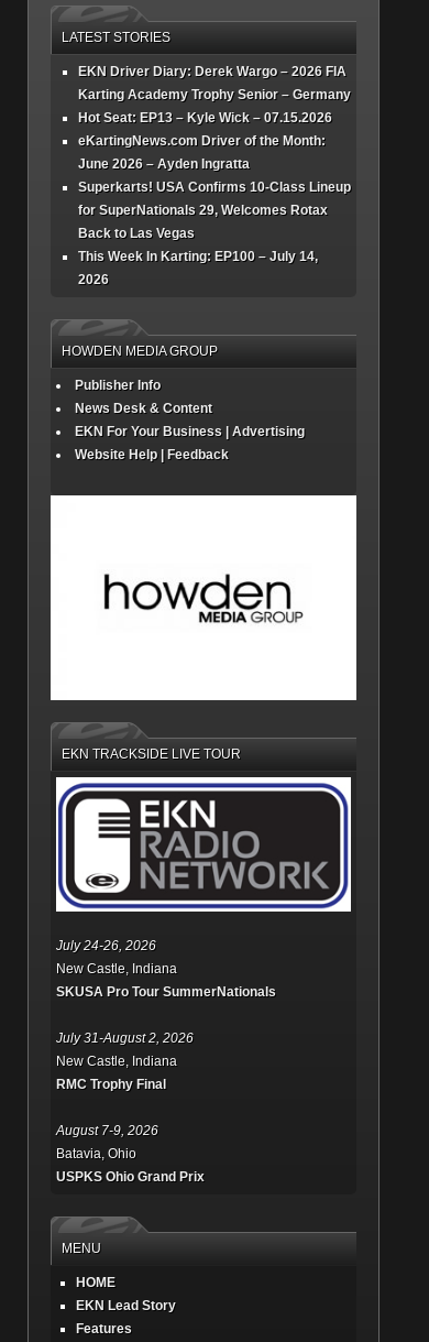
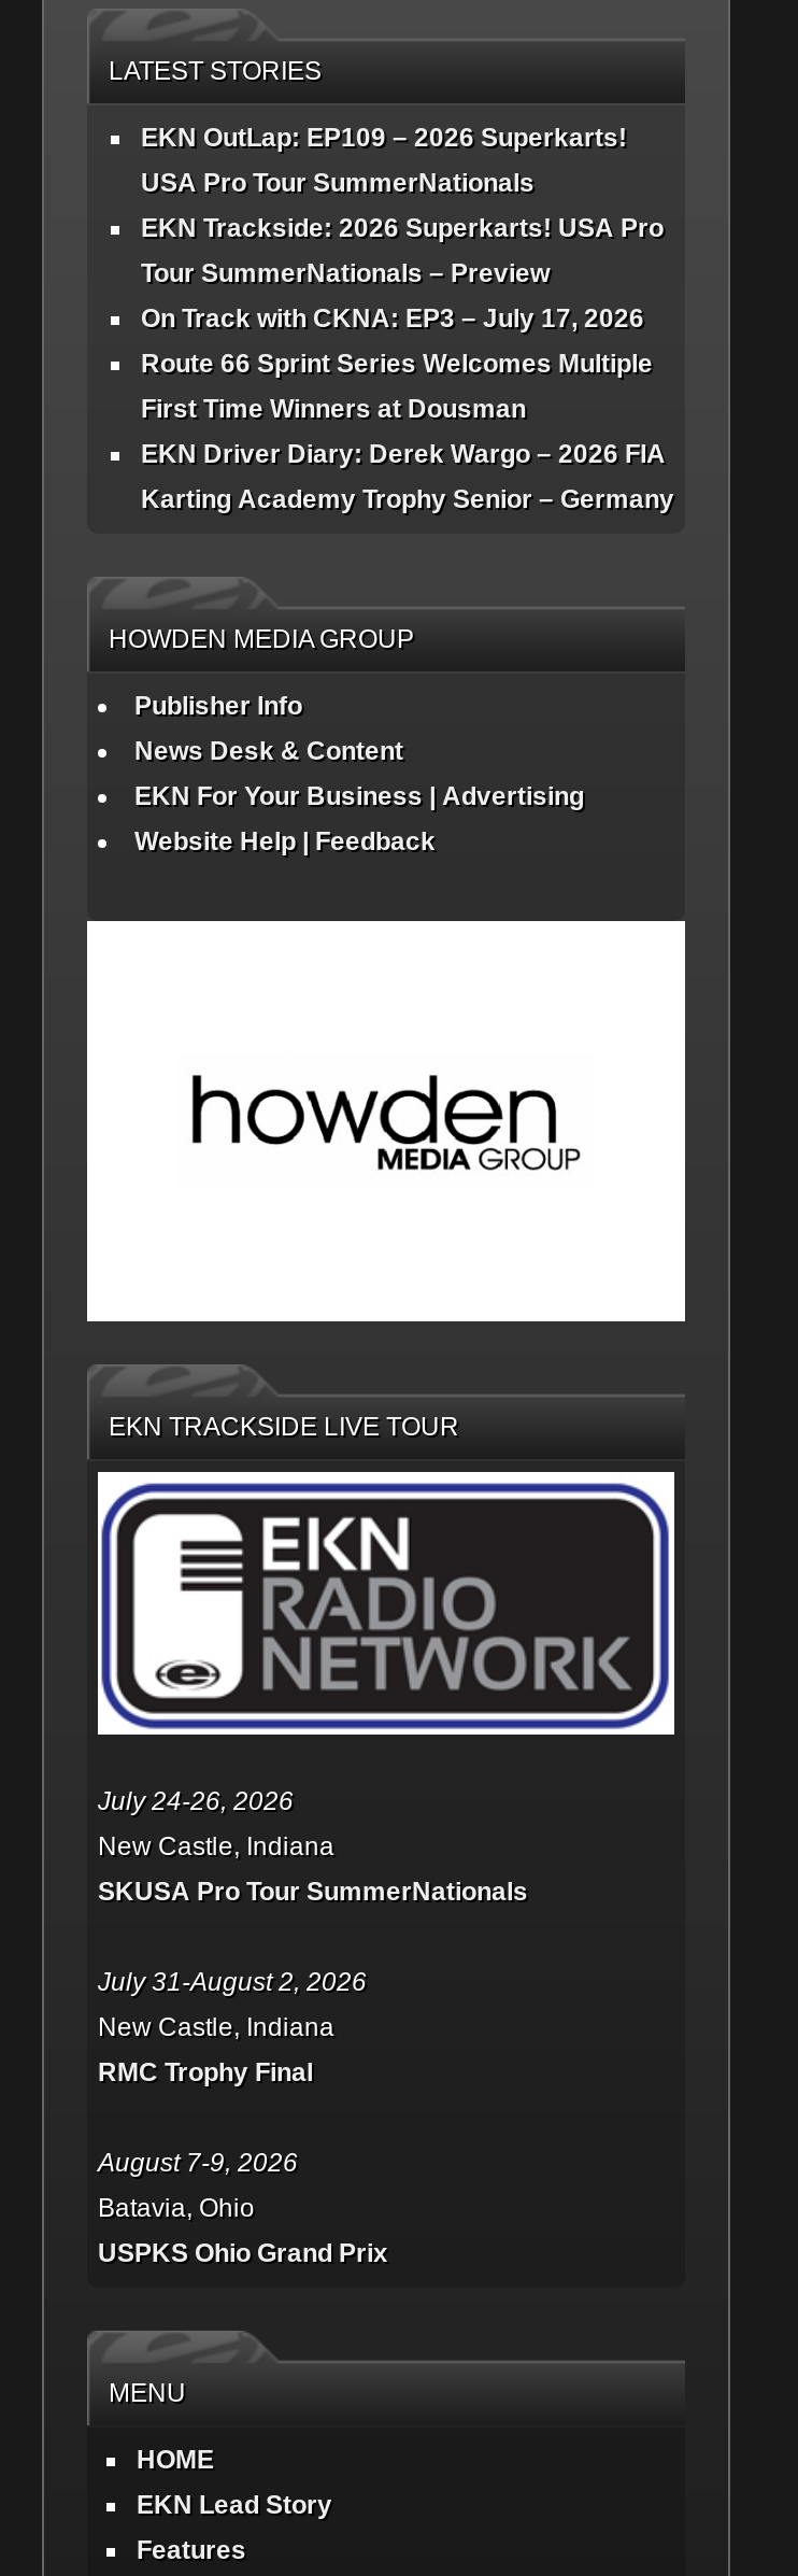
+ EKN OutLap: EP109 – 2026 Superkarts!
+ USA Pro Tour SummerNationals
+ EKN Trackside: 2026 Superkarts! USA Pro
+ Tour SummerNationals – Preview
+ On Track with CKNA: EP3 – July 17, 2026
+ Route 66 Sprint Series Welcomes Multiple
+ First Time Winners at Dousman

moved down: EKN Driver Diary: Derek Wargo – 2026 FIA | Karting Academy Trophy Senior – Germany

- Hot Seat: EP13 – Kyle Wick – 07.15.2026
- eKartingNews.com Driver of the Month:
- June 2026 – Ayden Ingratta
- Superkarts! USA Confirms 10-Class Lineup
- for SuperNationals 29, Welcomes Rotax
- Back to Las Vegas
- This Week In Karting: EP100 – July 14,
- 2026
